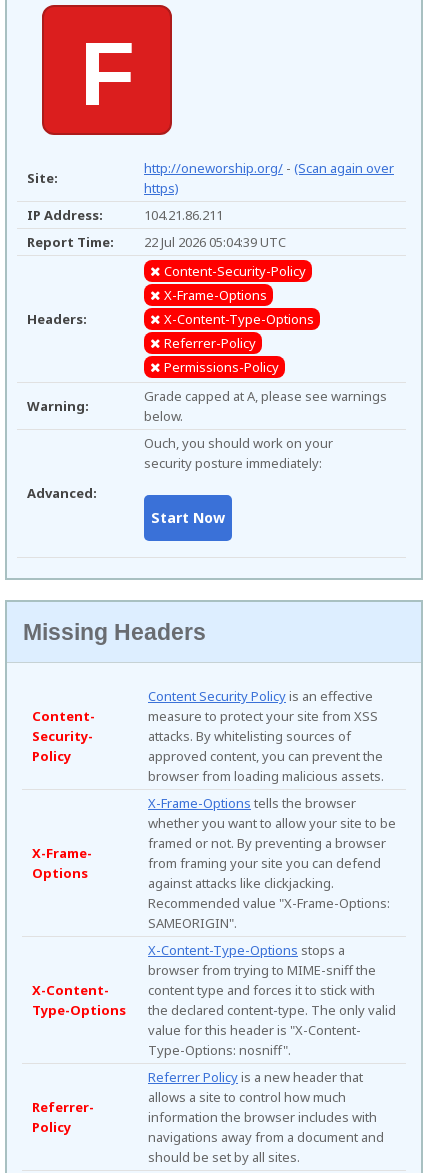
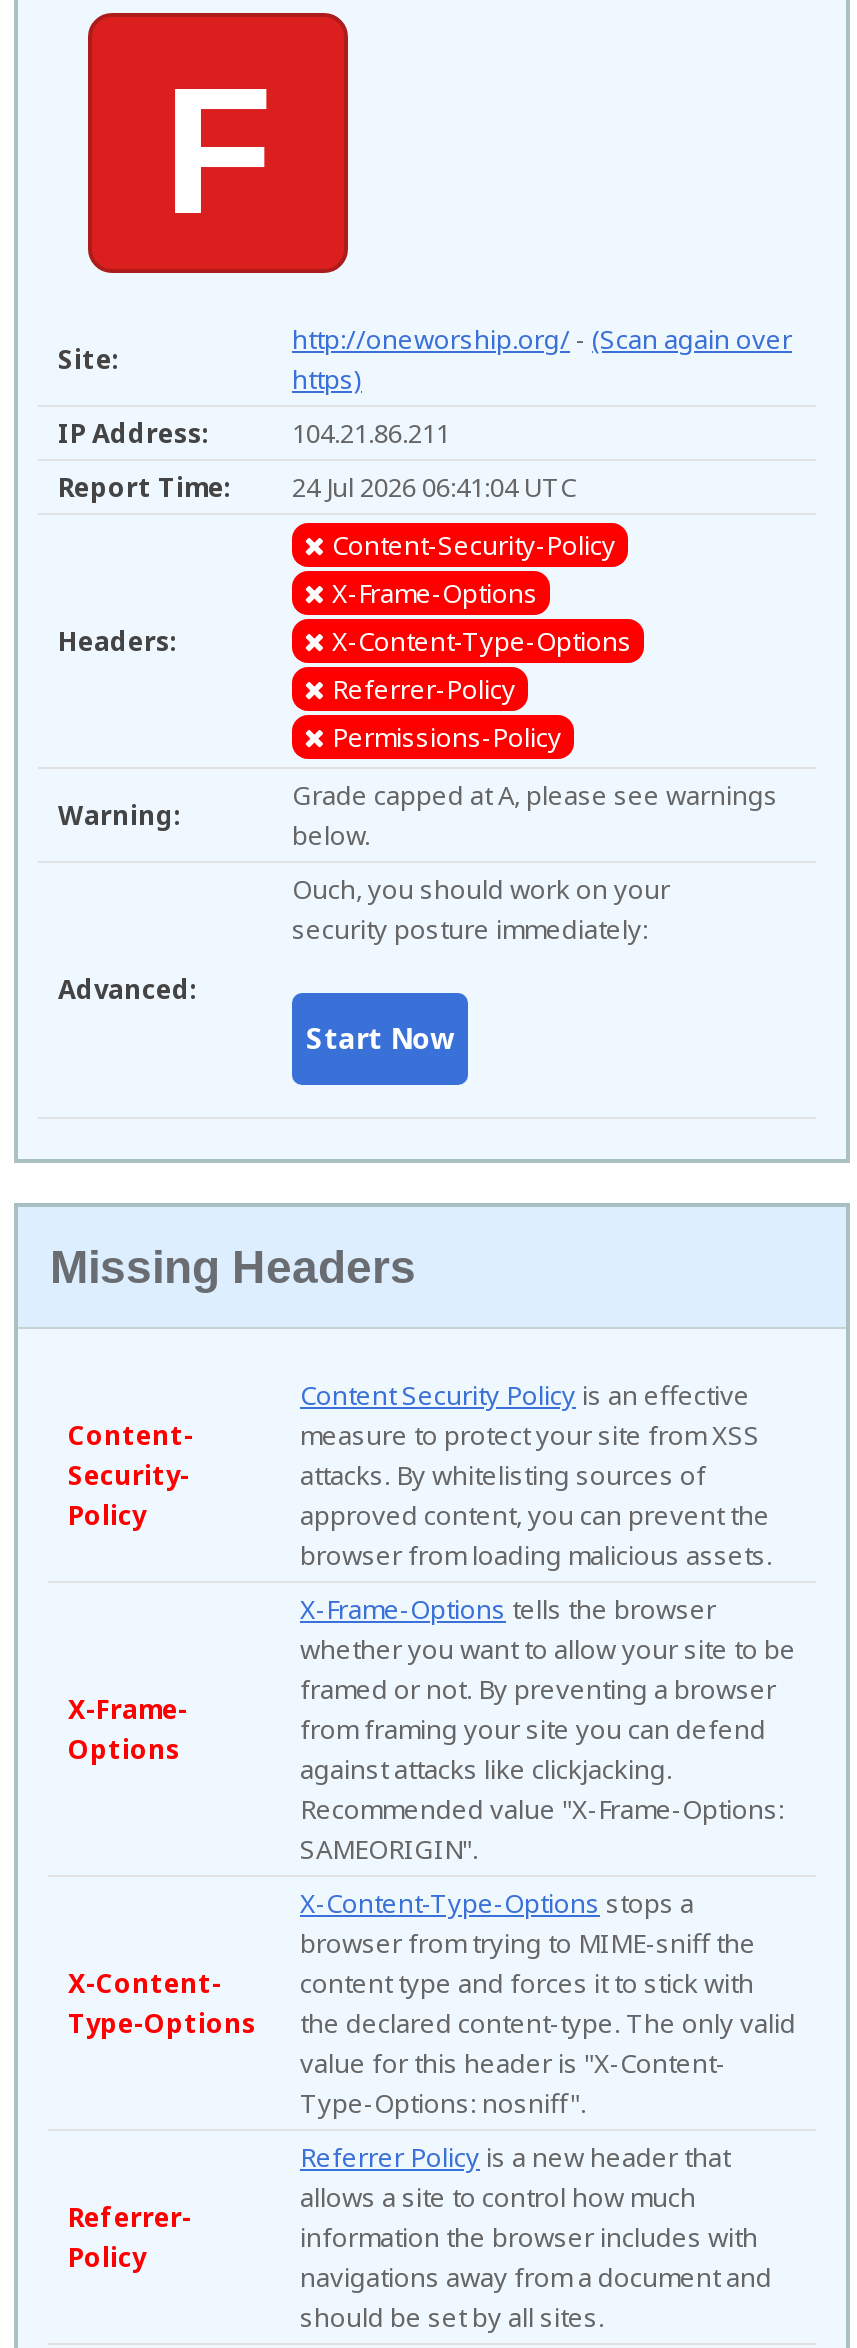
- Report Time: 22 Jul 2026 05:04:39 UTC
+ Report Time: 24 Jul 2026 06:41:04 UTC
